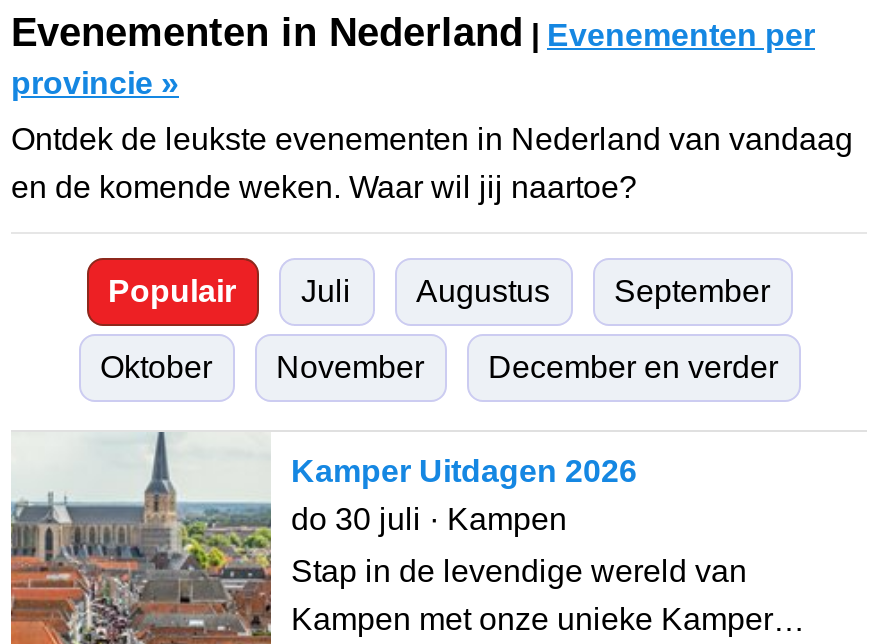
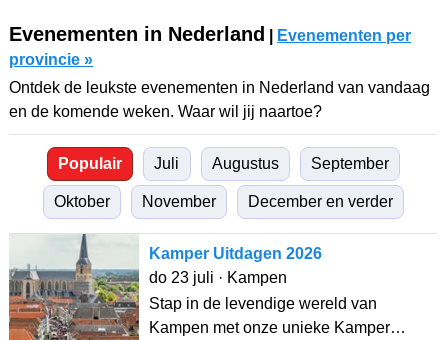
- do 30 juli · Kampen
+ do 23 juli · Kampen
